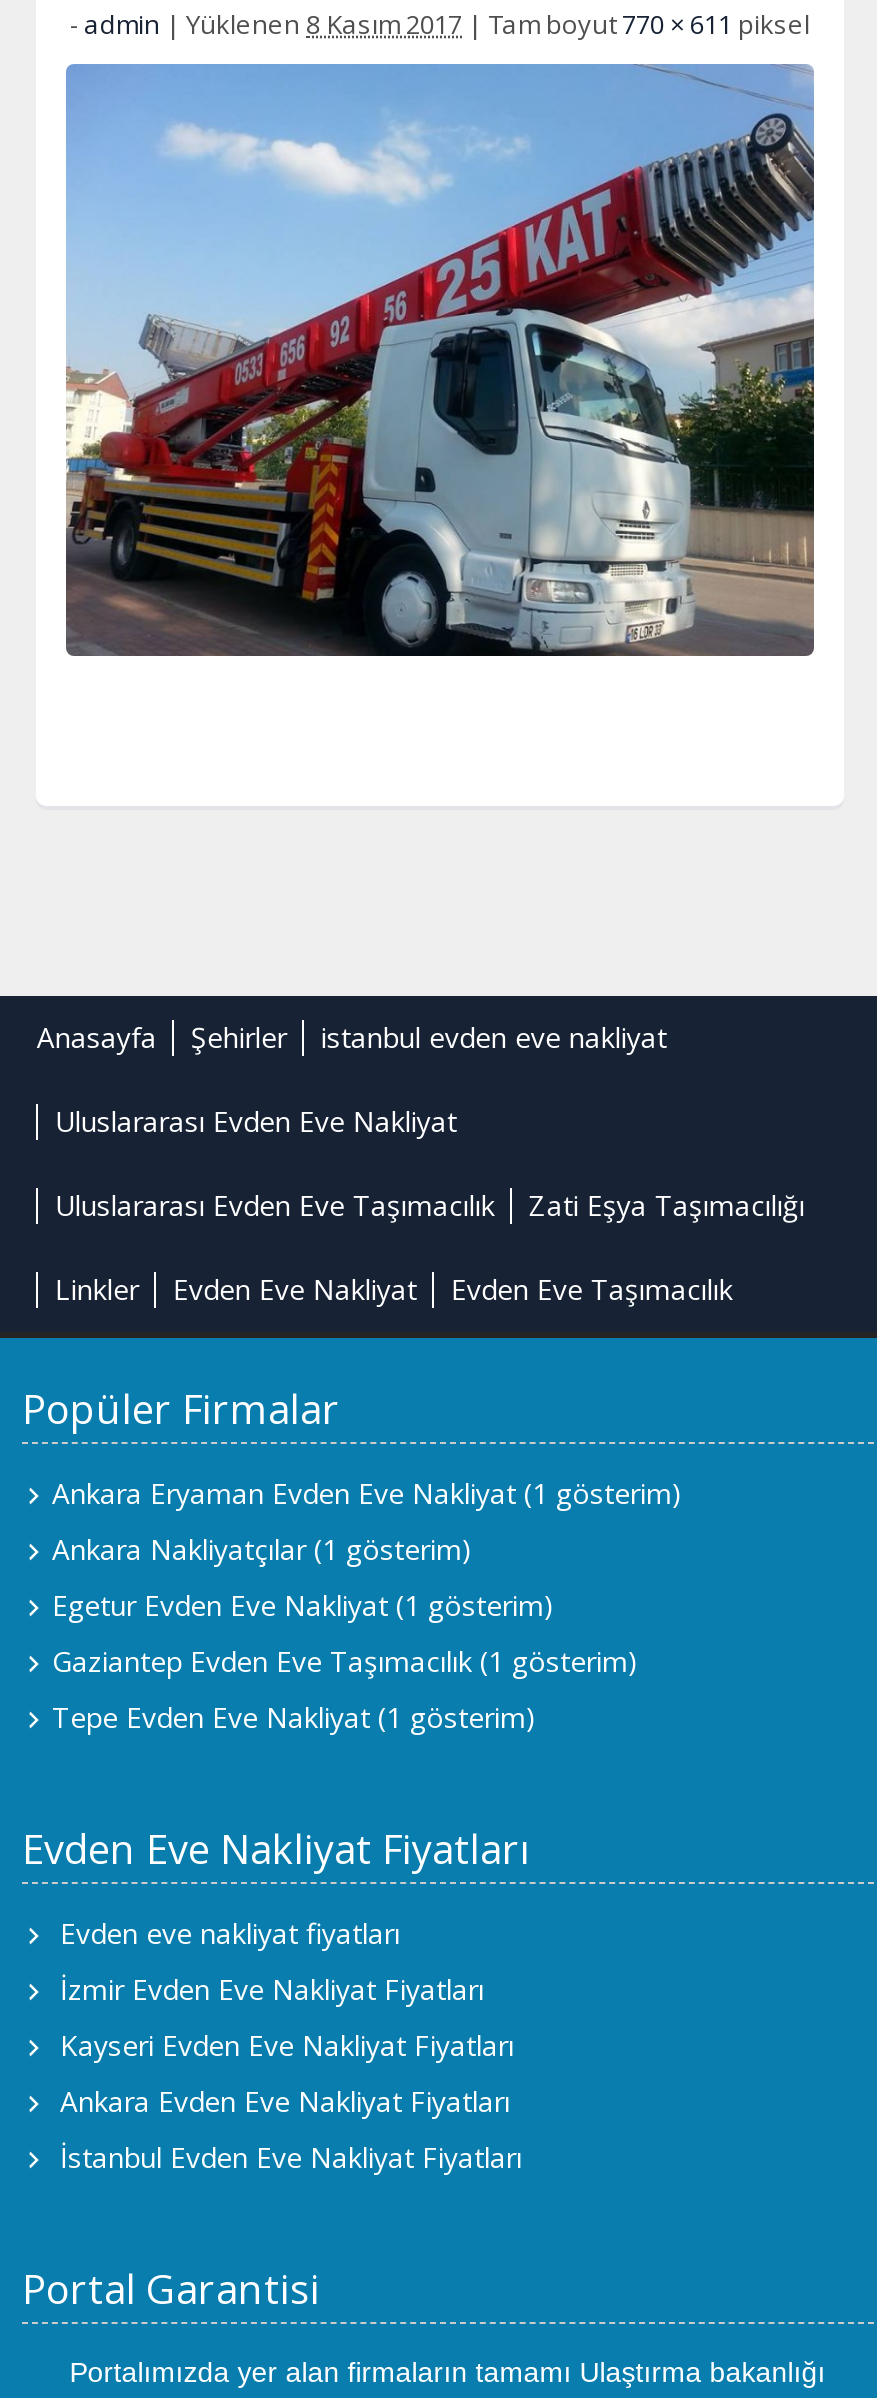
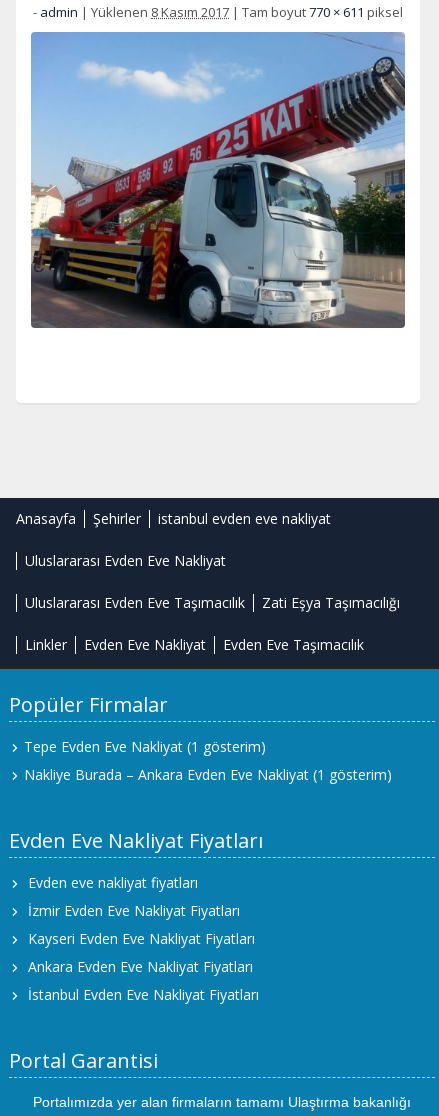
- Ankara Eryaman Evden Eve Nakliyat (1 gösterim)
- Ankara Nakliyatçılar (1 gösterim)
- Egetur Evden Eve Nakliyat (1 gösterim)
- Gaziantep Evden Eve Taşımacılık (1 gösterim)

moved up: Tepe Evden Eve Nakliyat (1 gösterim)

+ Nakliye Burada – Ankara Evden Eve Nakliyat (1 gösterim)
